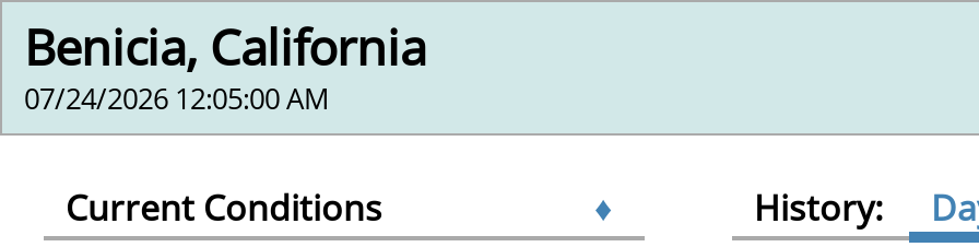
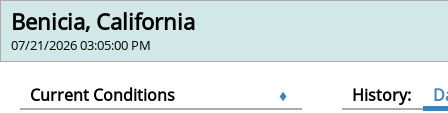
- 07/24/2026 12:05:00 AM
+ 07/21/2026 03:05:00 PM
